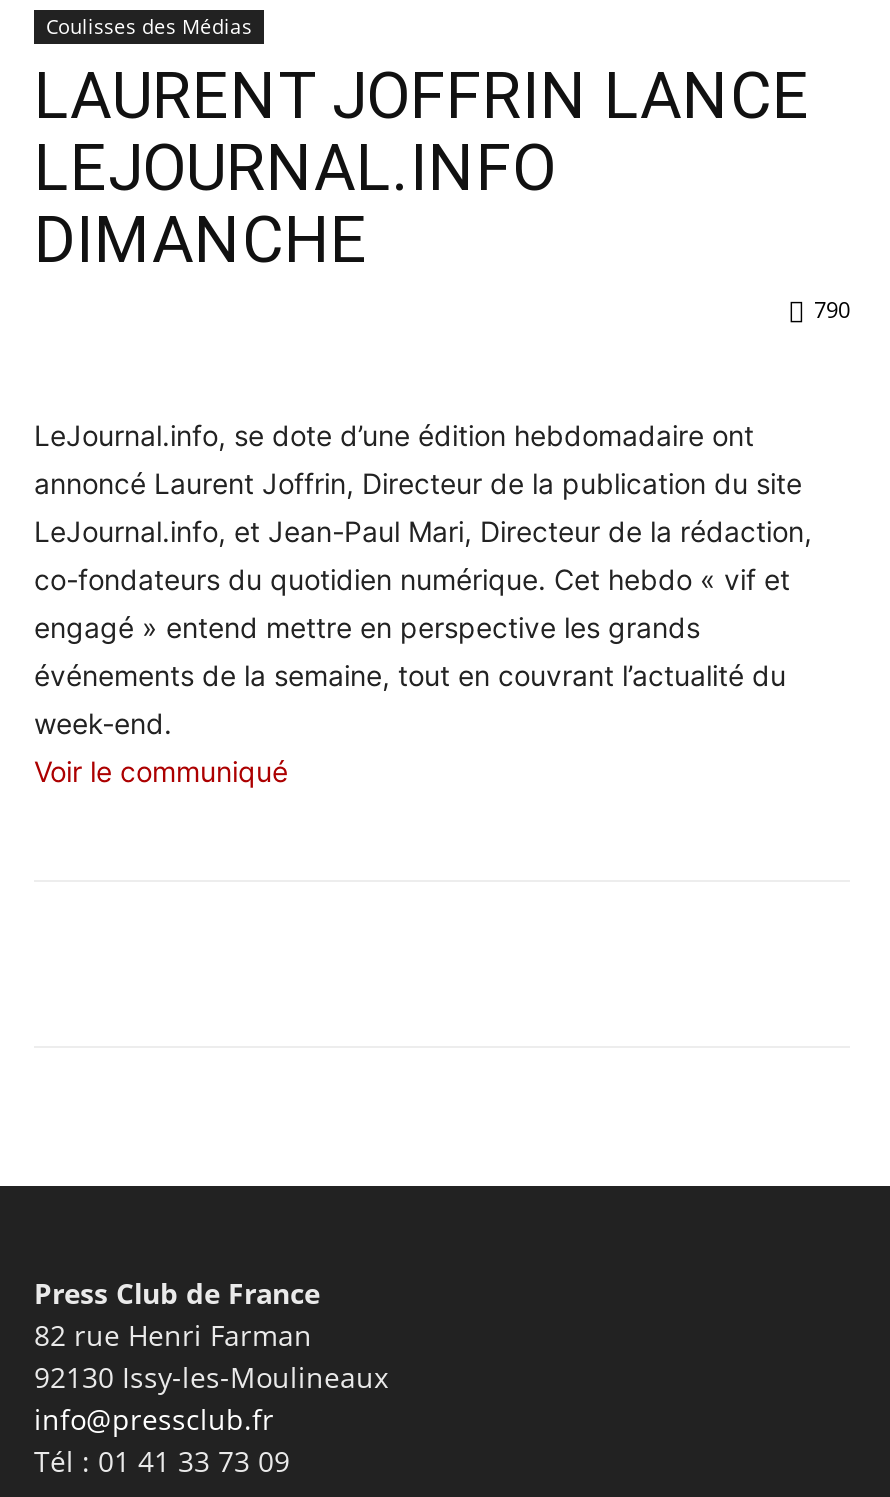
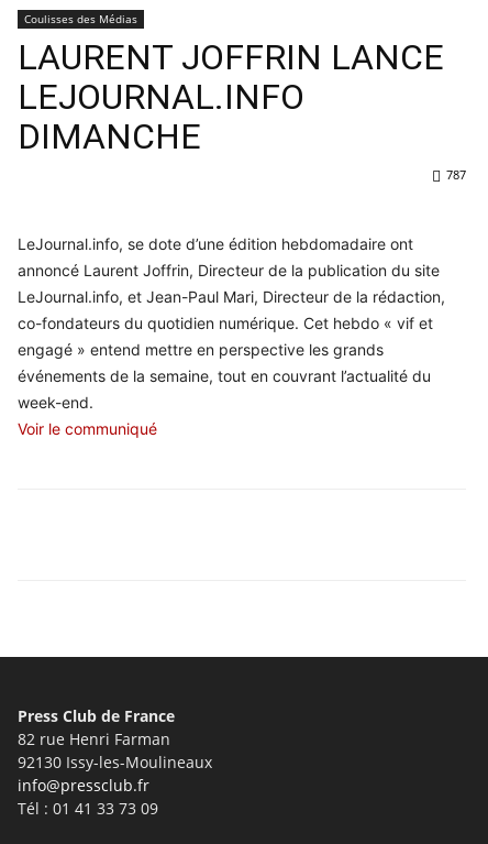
- 790
+ 787
